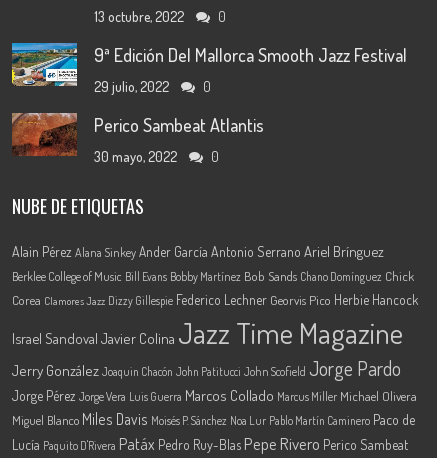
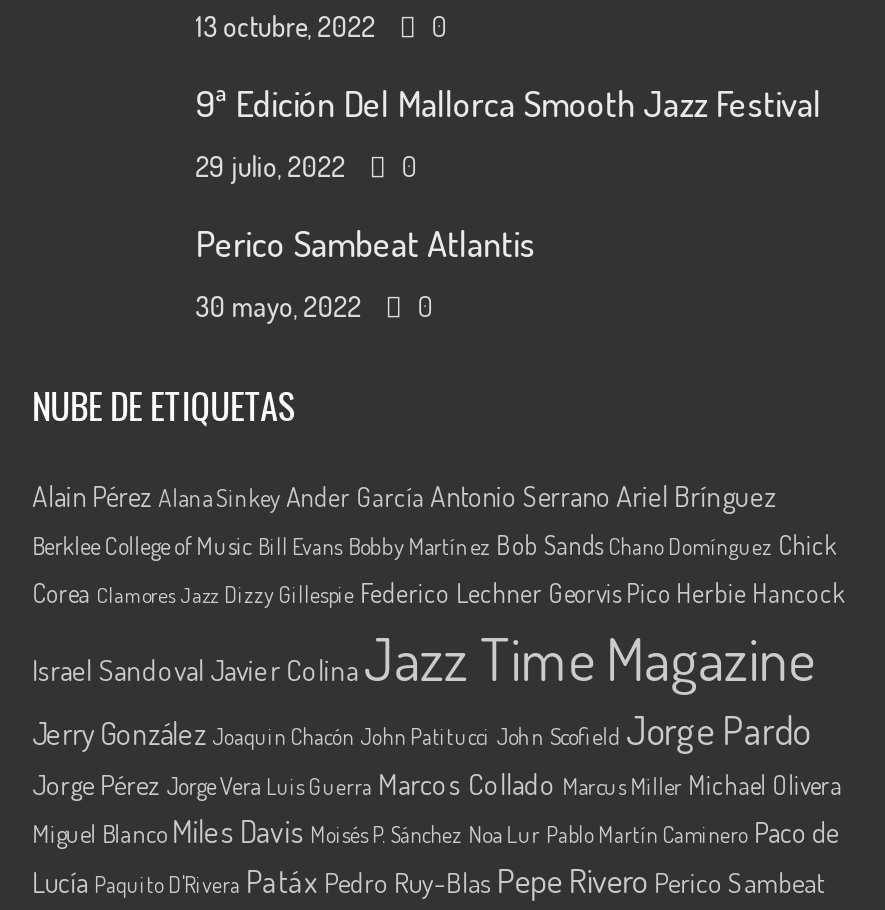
- [image]

- [image]
